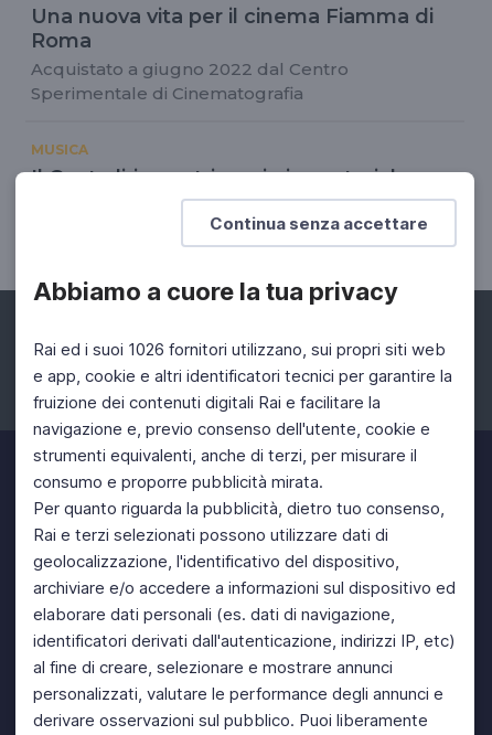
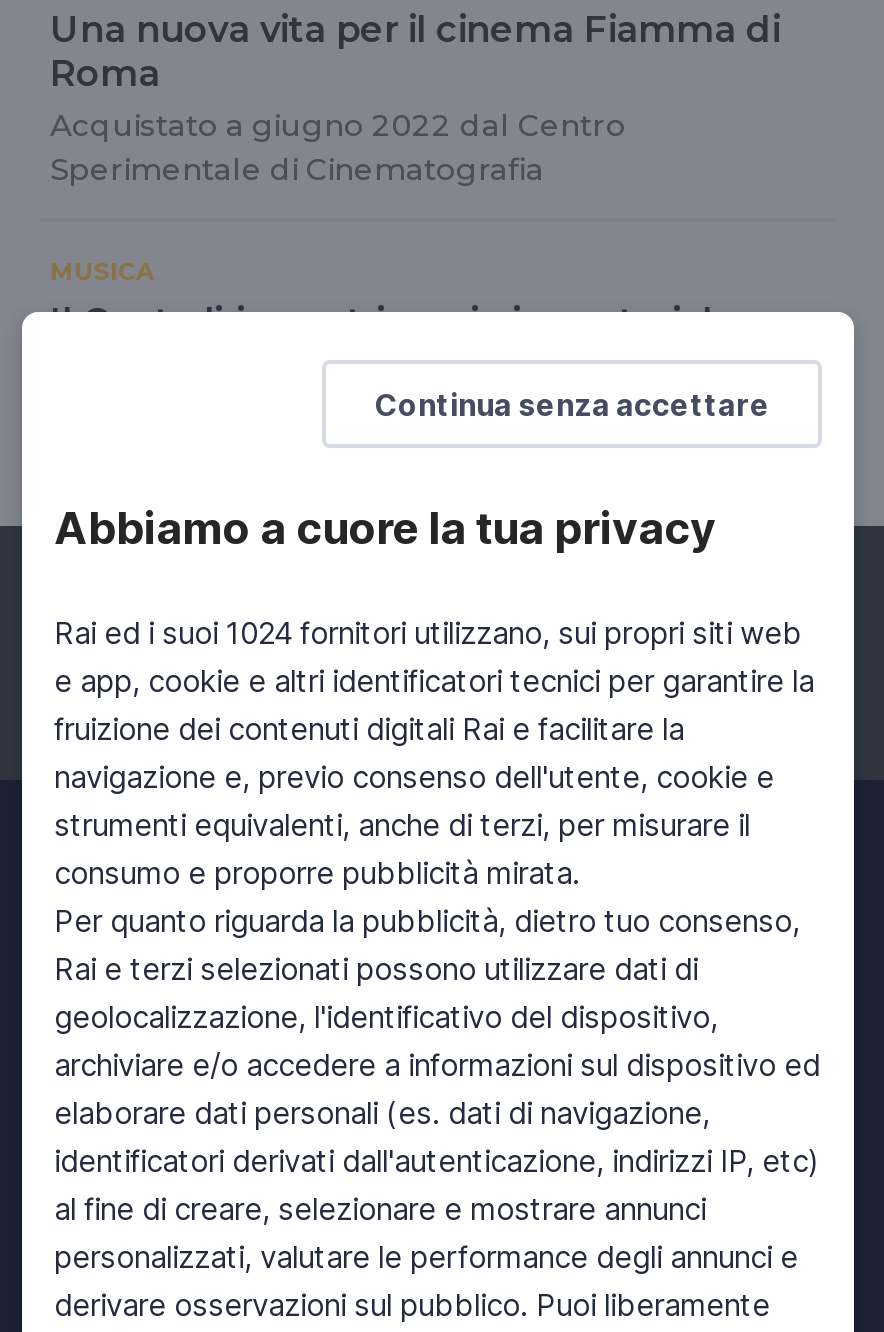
- Rai ed i suoi 1026 fornitori utilizzano, sui propri siti web
+ Rai ed i suoi 1024 fornitori utilizzano, sui propri siti web
